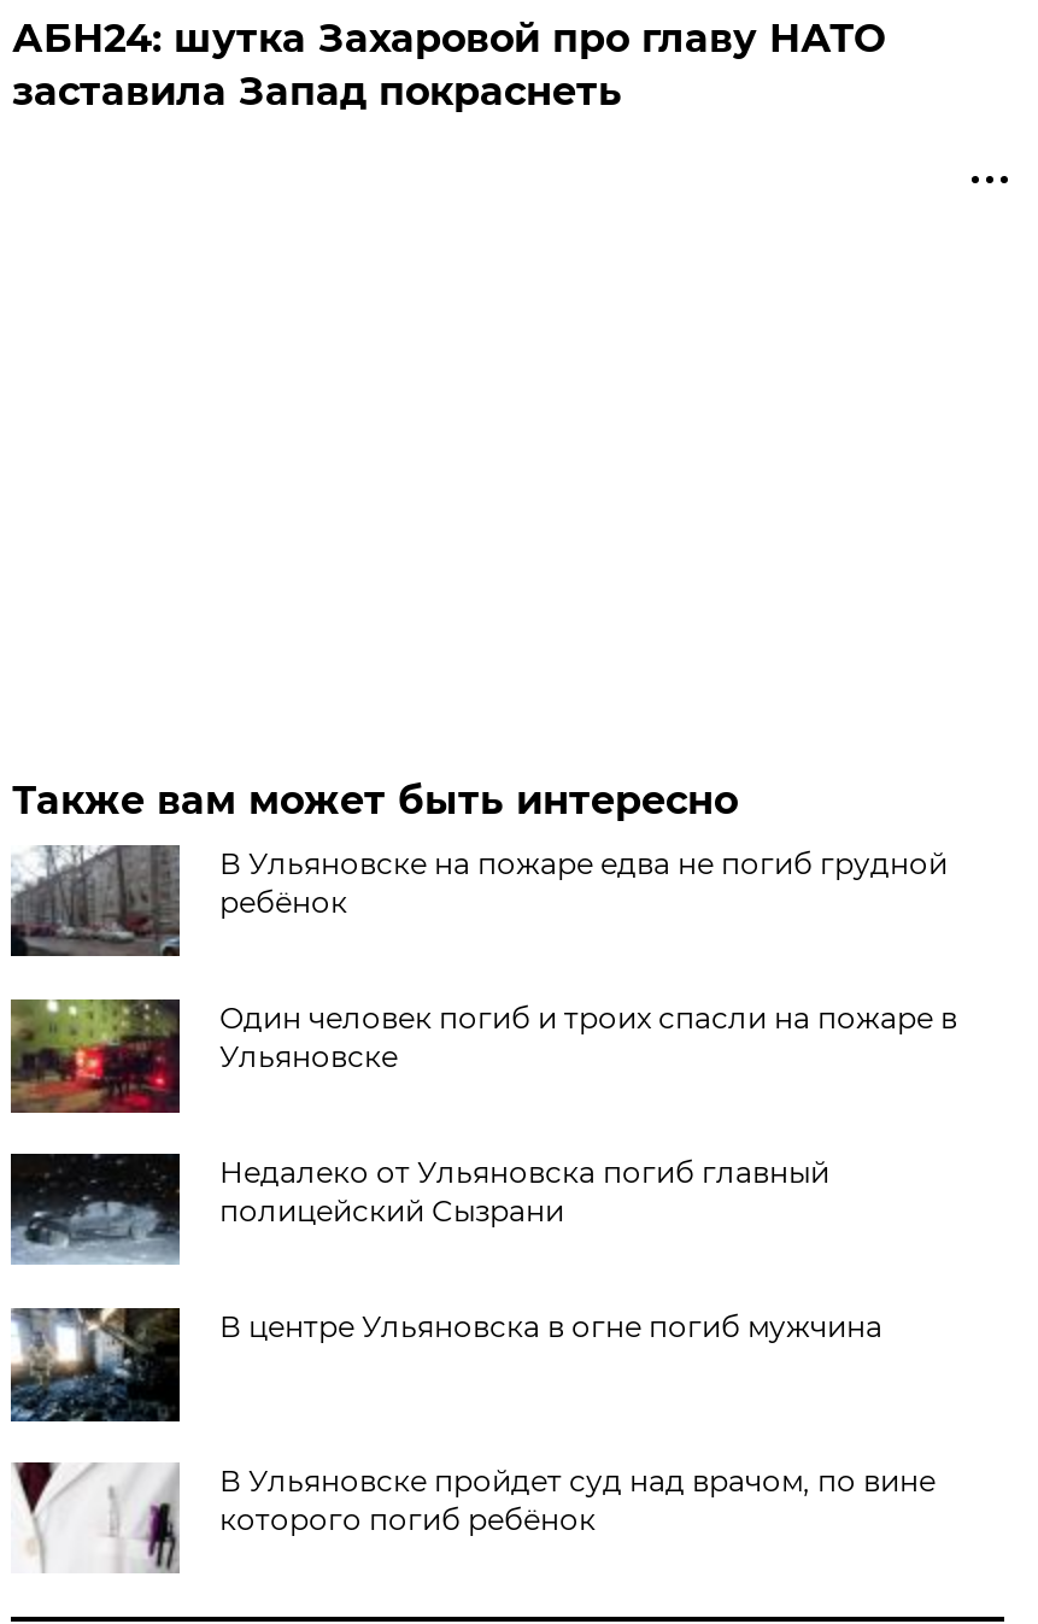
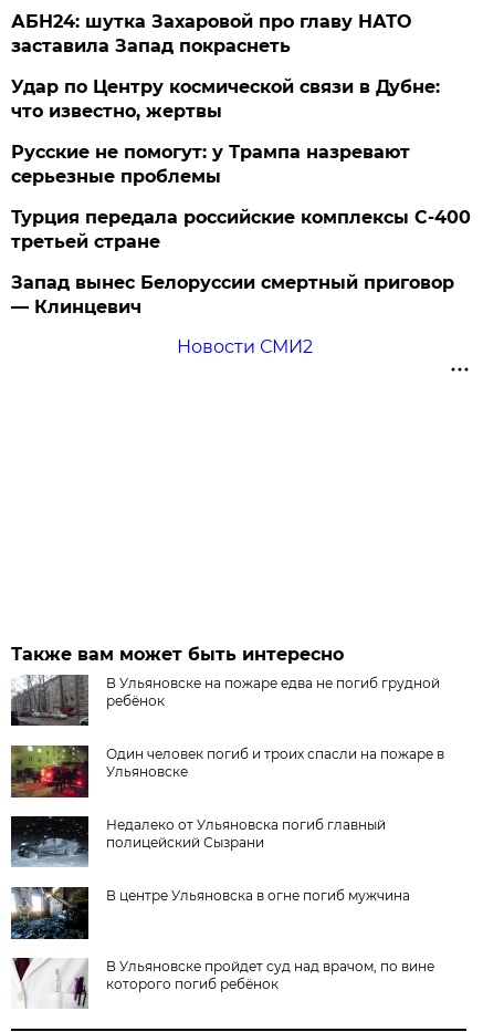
+ Удар по Центру космической связи в Дубне:
+ что известно, жертвы
+ Русские не помогут: у Трампа назревают
+ серьезные проблемы
+ Турция передала российские комплексы С-400
+ третьей стране
+ Запад вынес Белоруссии смертный приговор
+ — Клинцевич
+ Новости СМИ2
